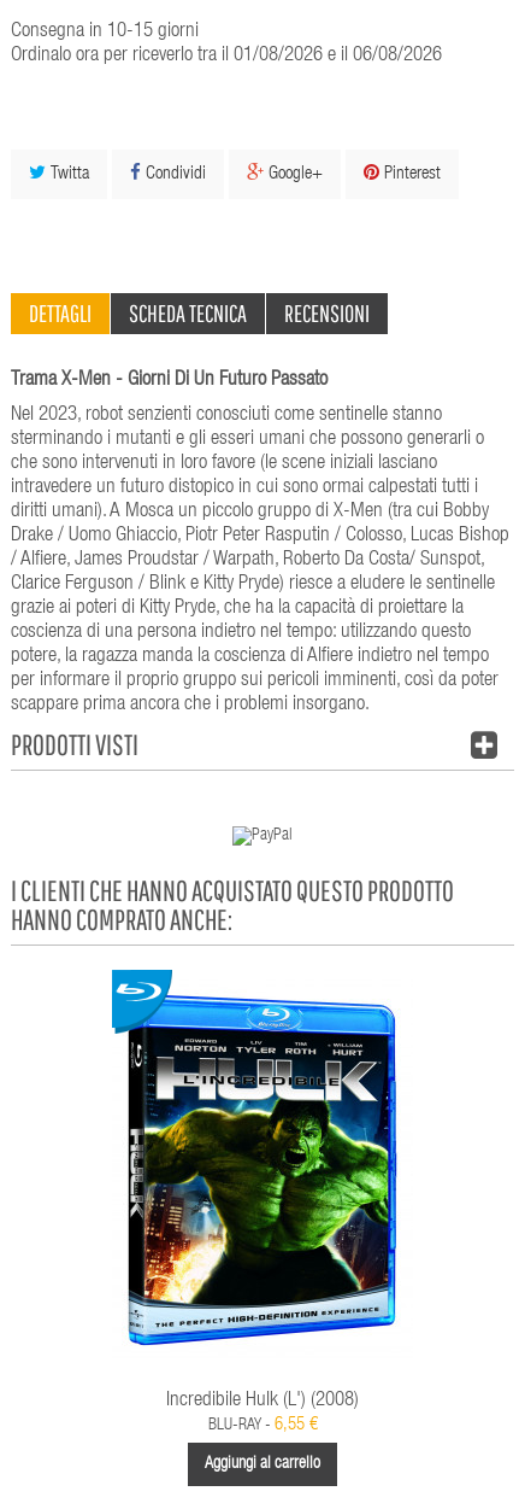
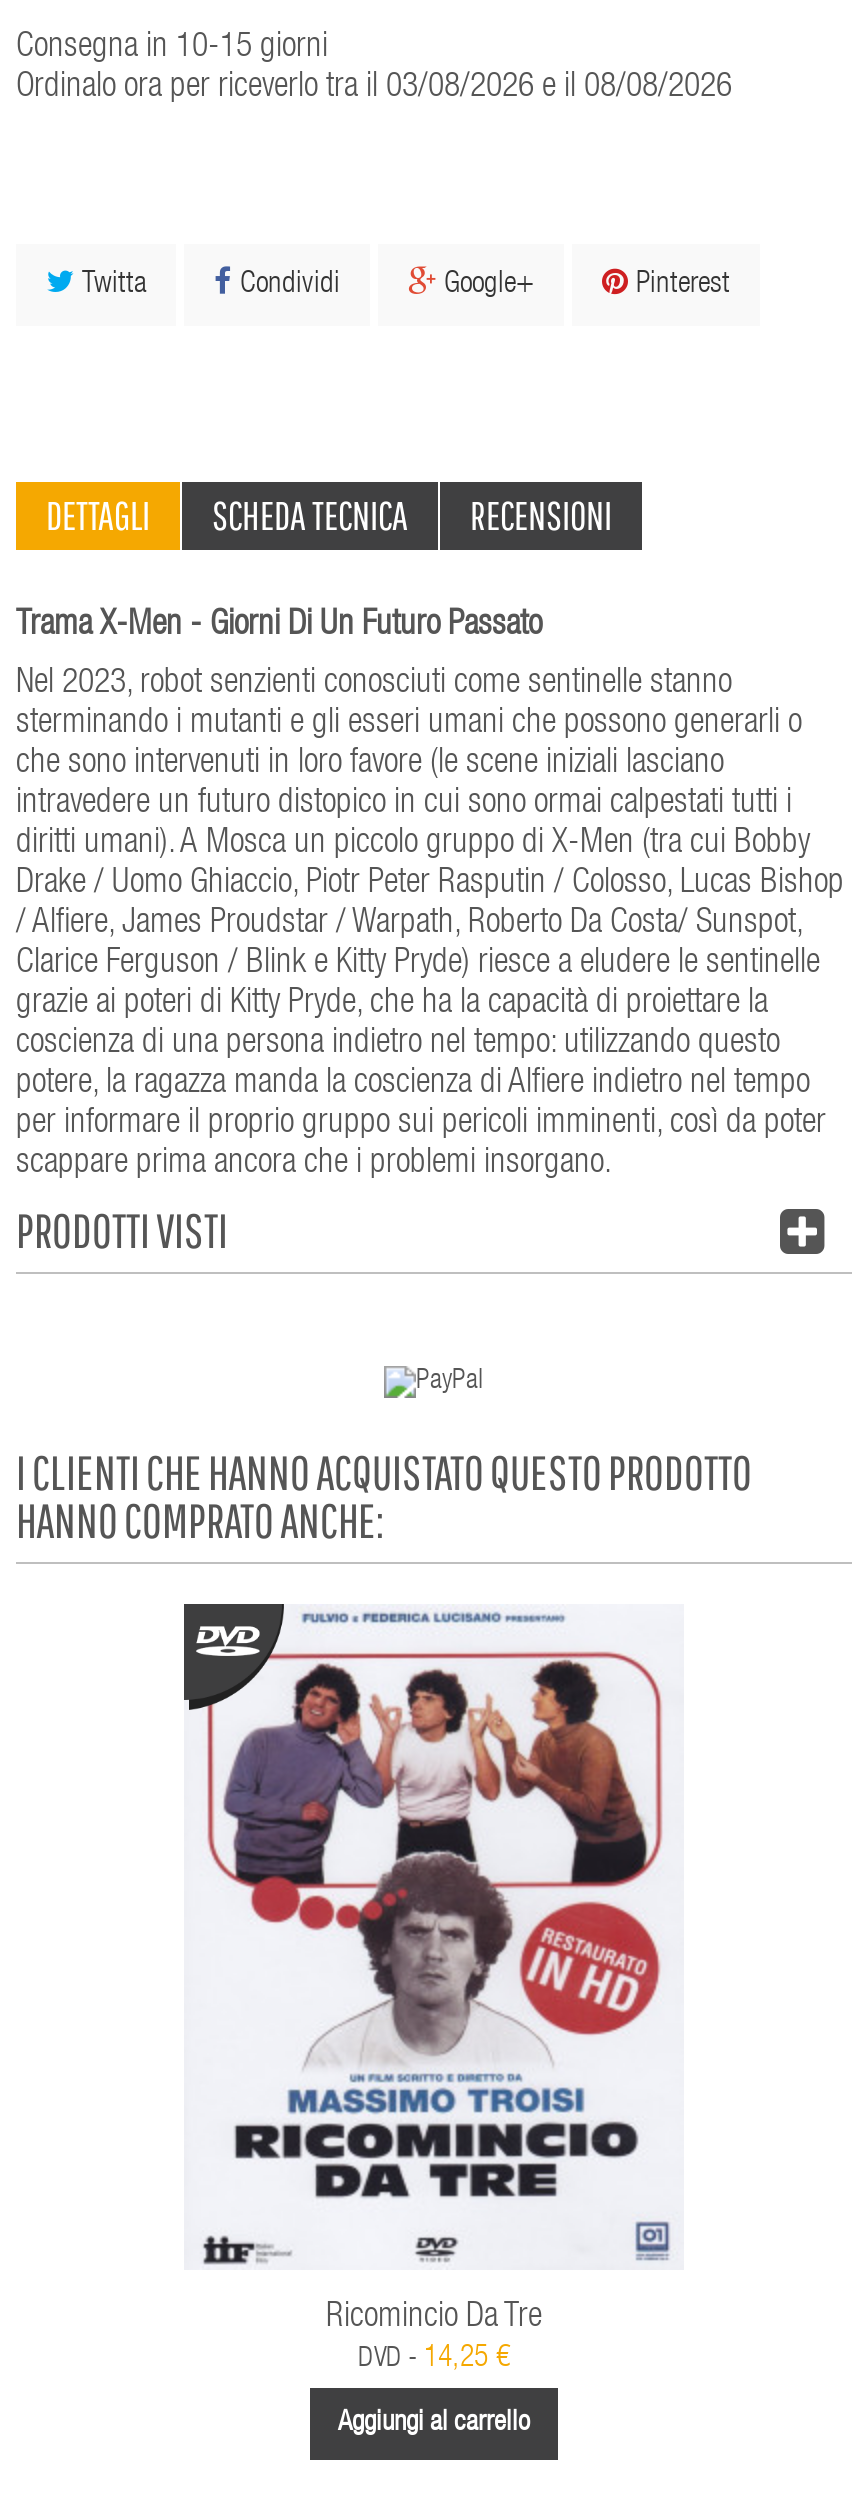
- Ordinalo ora per riceverlo tra il 01/08/2026 e il 06/08/2026
+ Ordinalo ora per riceverlo tra il 03/08/2026 e il 08/08/2026

- [image]
- Incredibile Hulk (L') (2008)
- BLU-RAY - 6,55 €
+ [image]
+ Ricomincio Da Tre
+ DVD - 14,25 €
